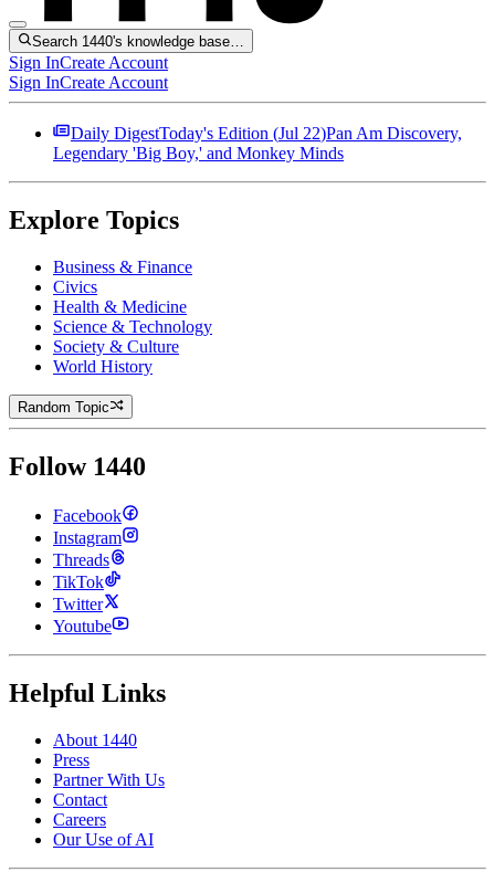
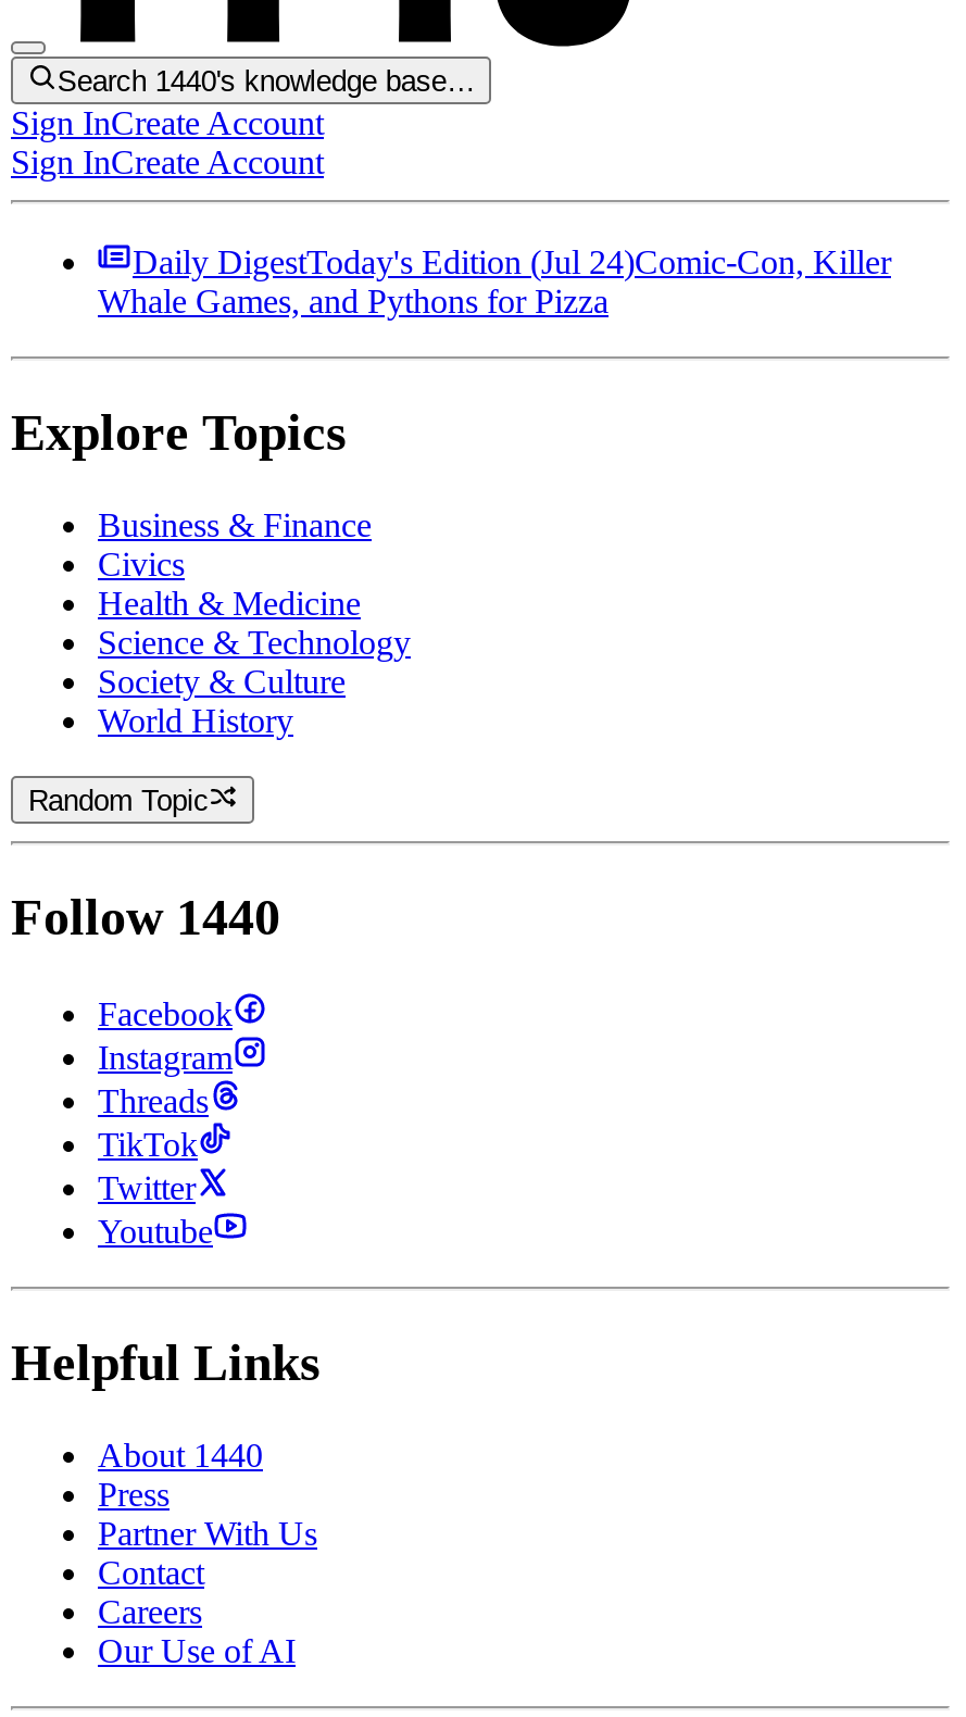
- Daily DigestToday's Edition (Jul 22)Pan Am Discovery,
- Legendary 'Big Boy,' and Monkey Minds
+ Daily DigestToday's Edition (Jul 24)Comic-Con, Killer
+ Whale Games, and Pythons for Pizza
